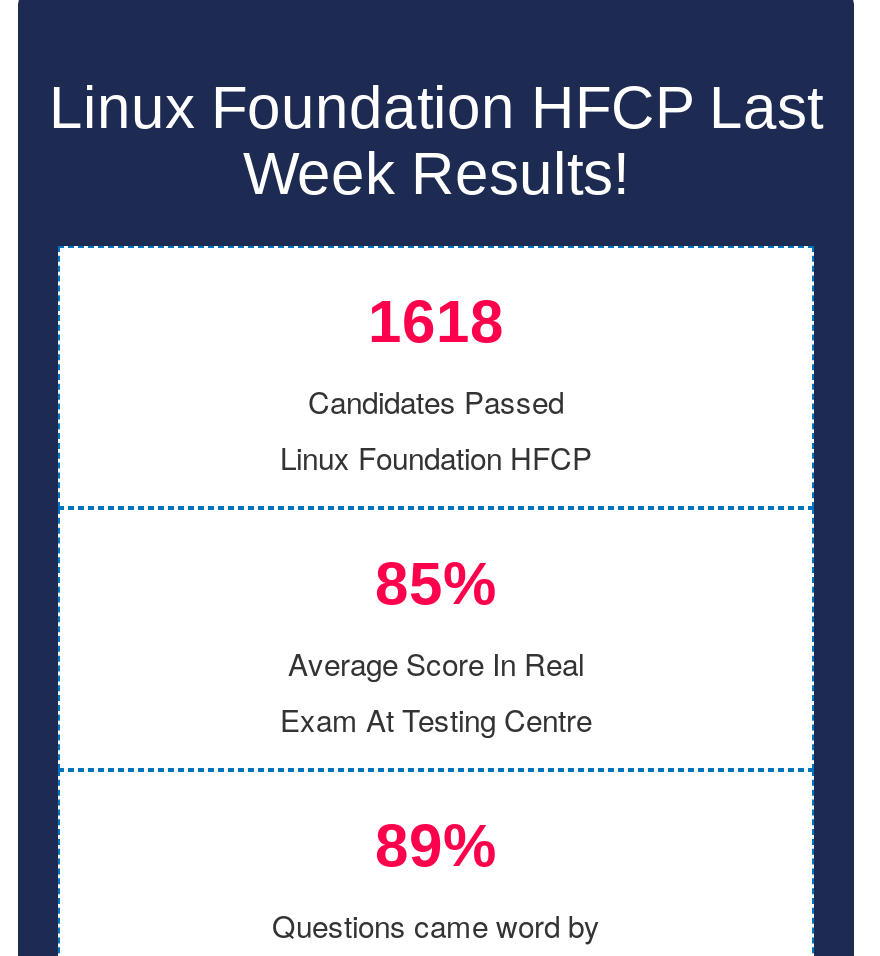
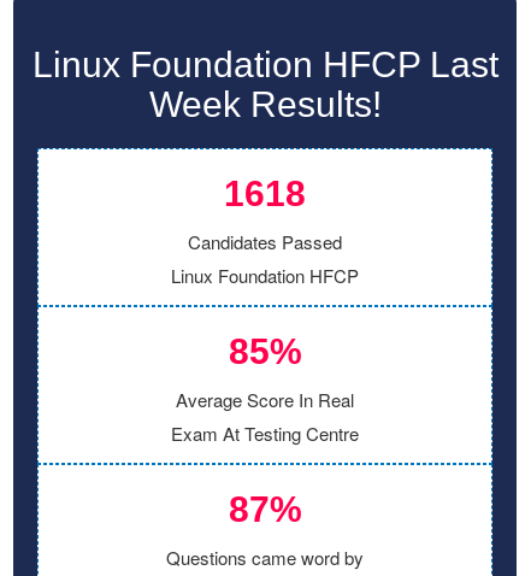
- 89%
+ 87%
